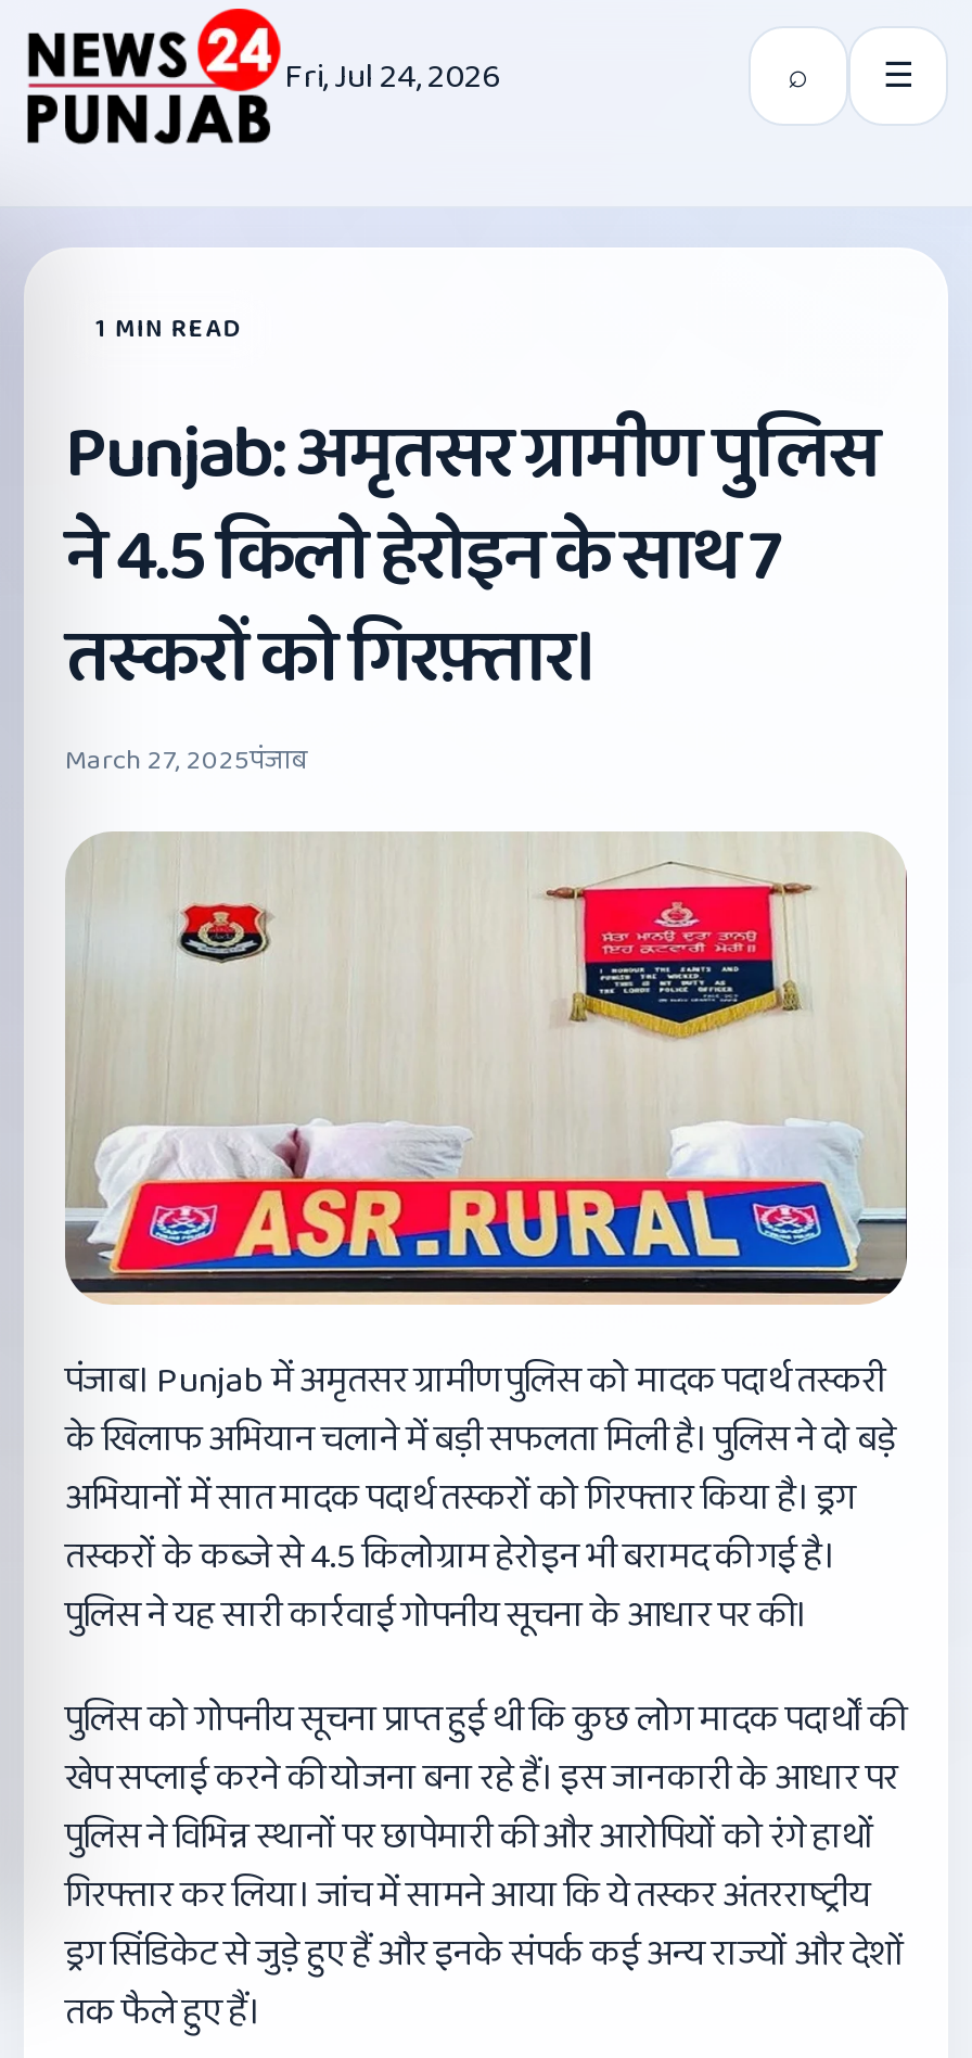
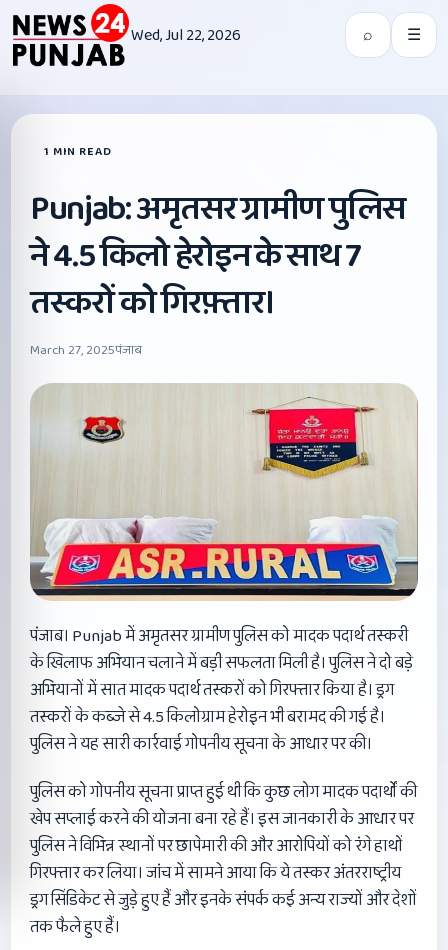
- Fri, Jul 24, 2026
+ Wed, Jul 22, 2026
